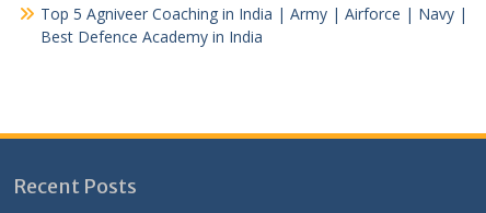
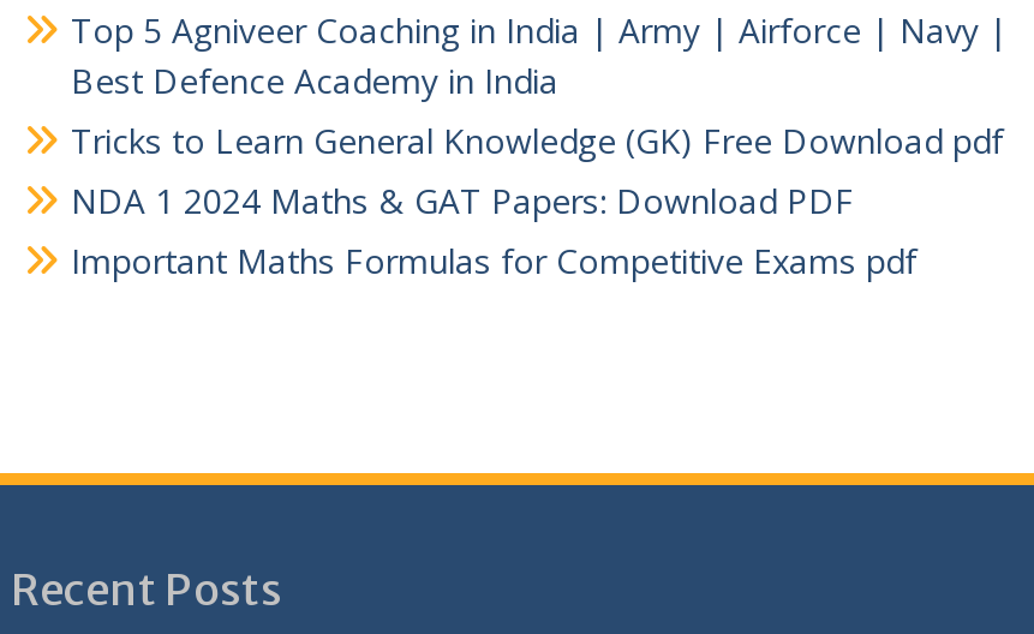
+ Tricks to Learn General Knowledge (GK) Free Download pdf
+ NDA 1 2024 Maths & GAT Papers: Download PDF
+ Important Maths Formulas for Competitive Exams pdf
